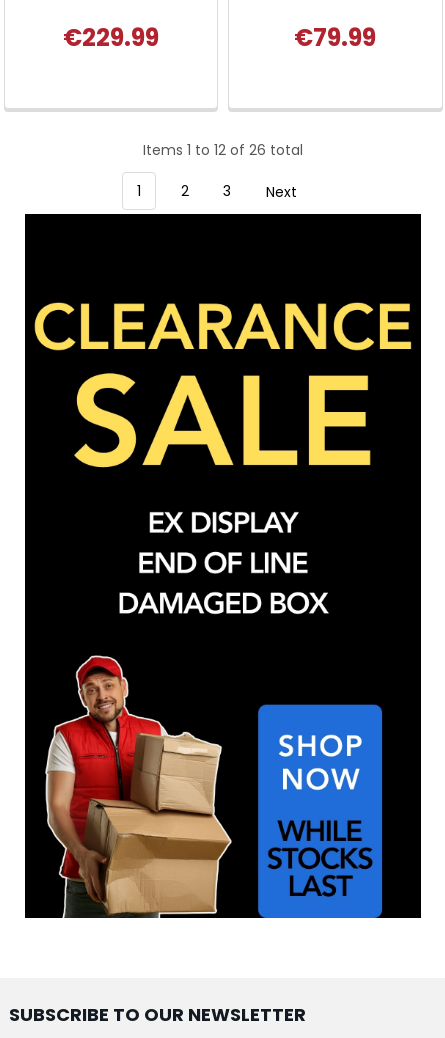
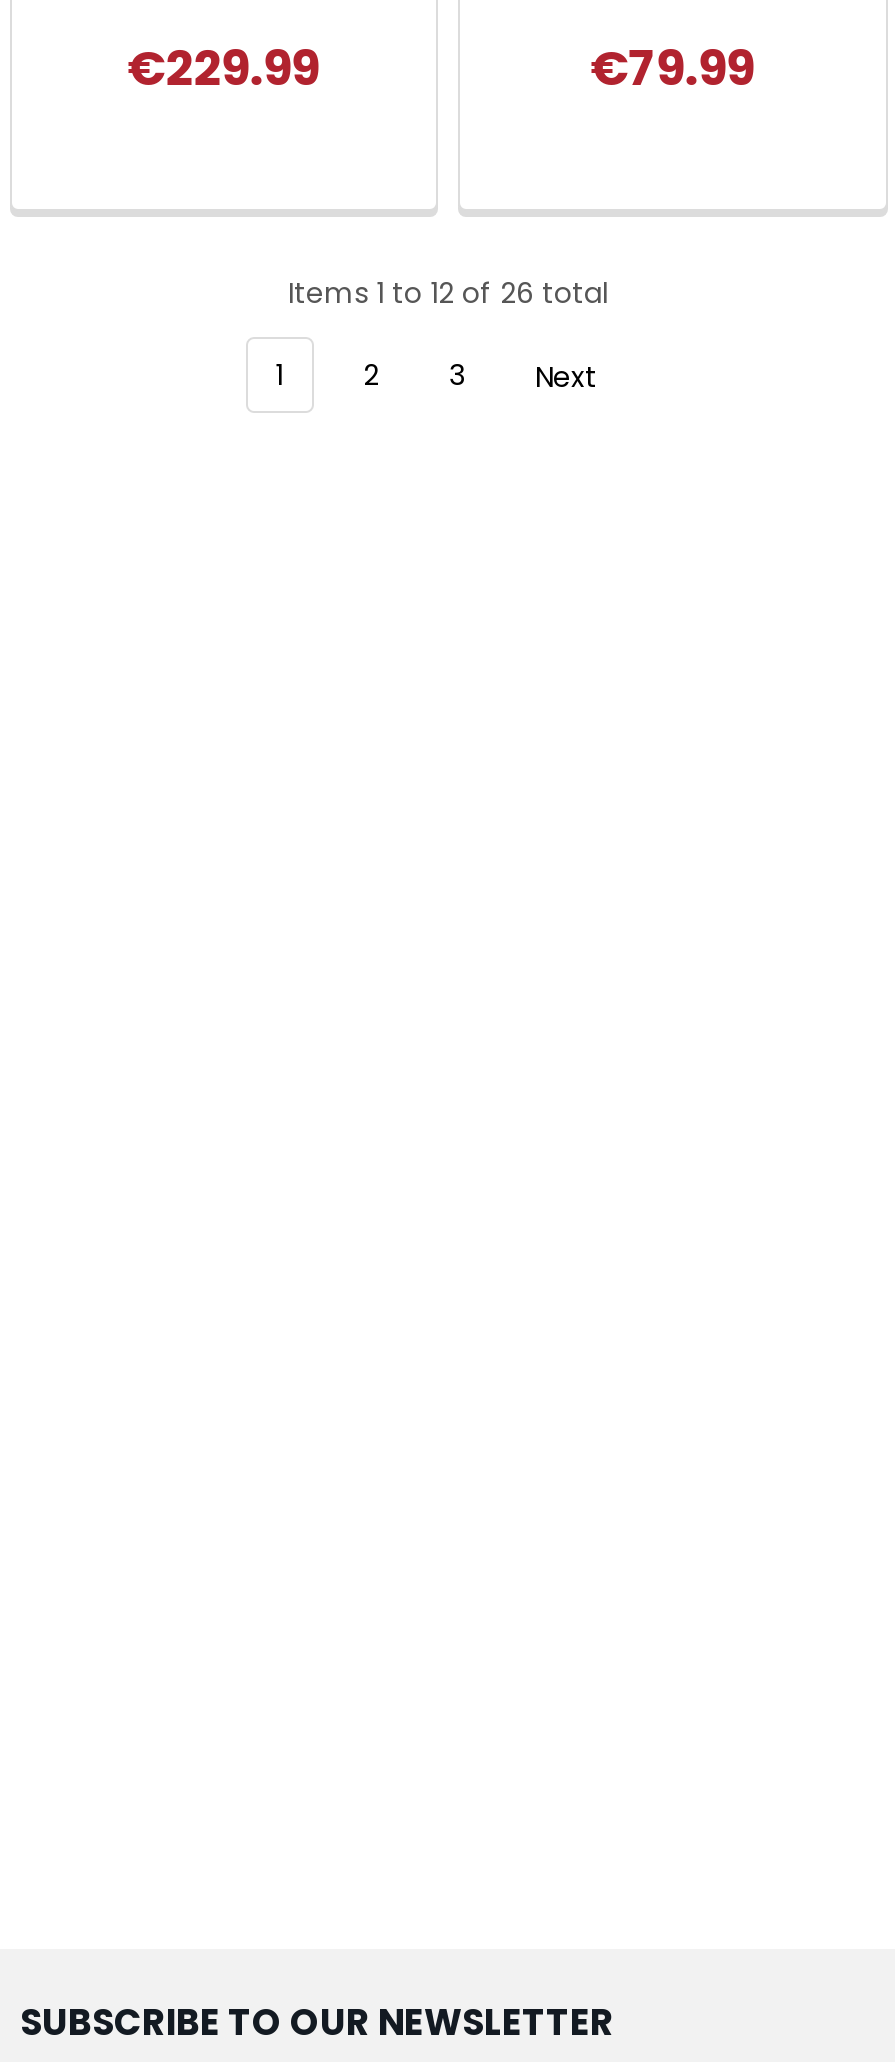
- [image]
